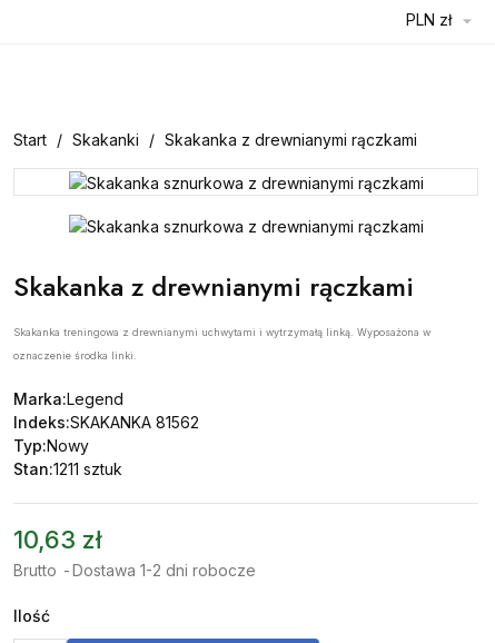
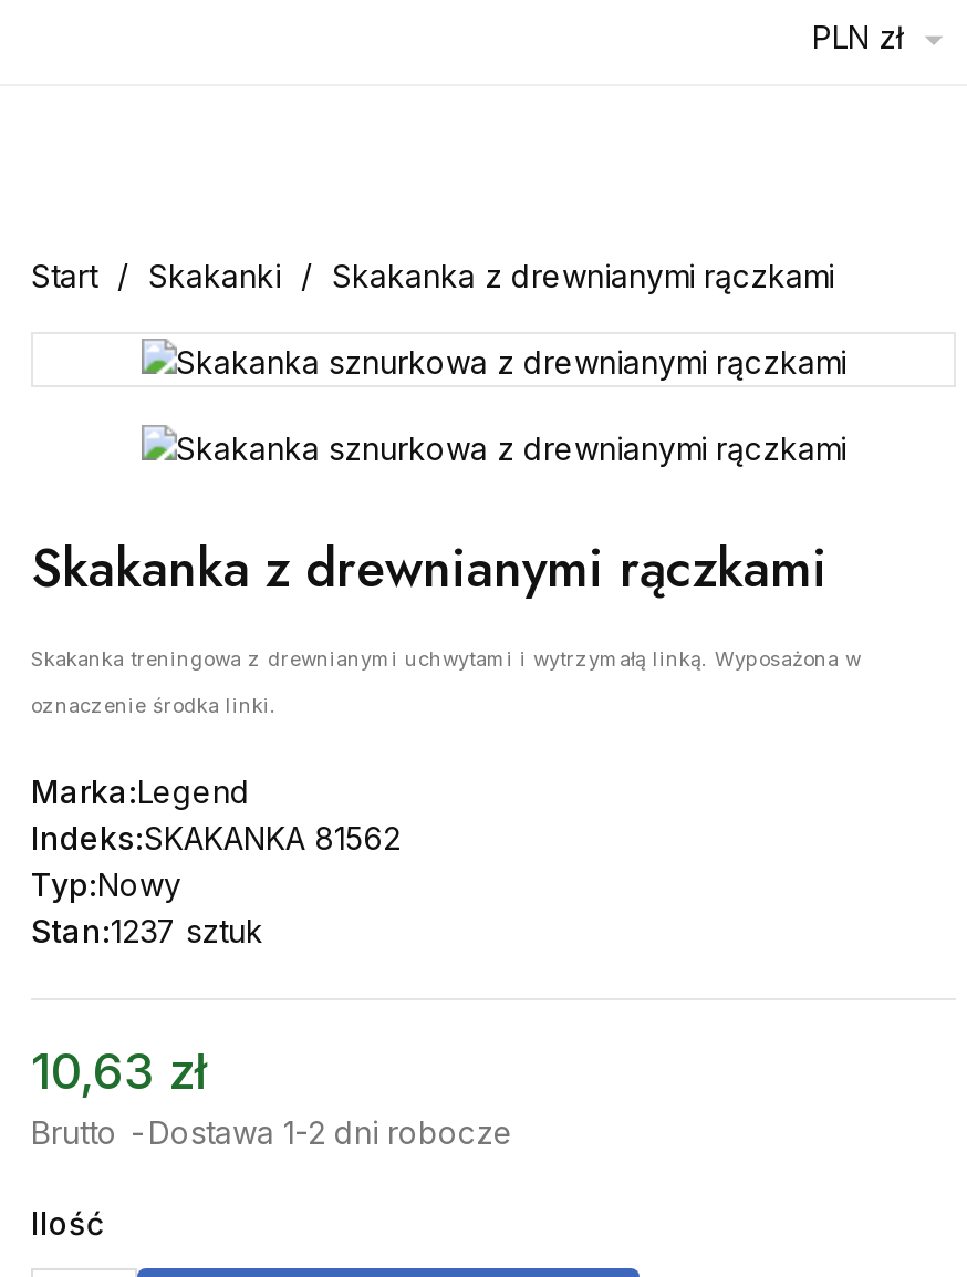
- Stan:1211 sztuk
+ Stan:1237 sztuk
